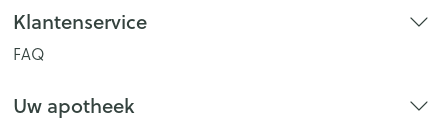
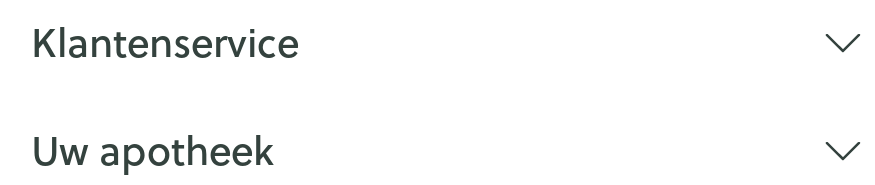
- FAQ
